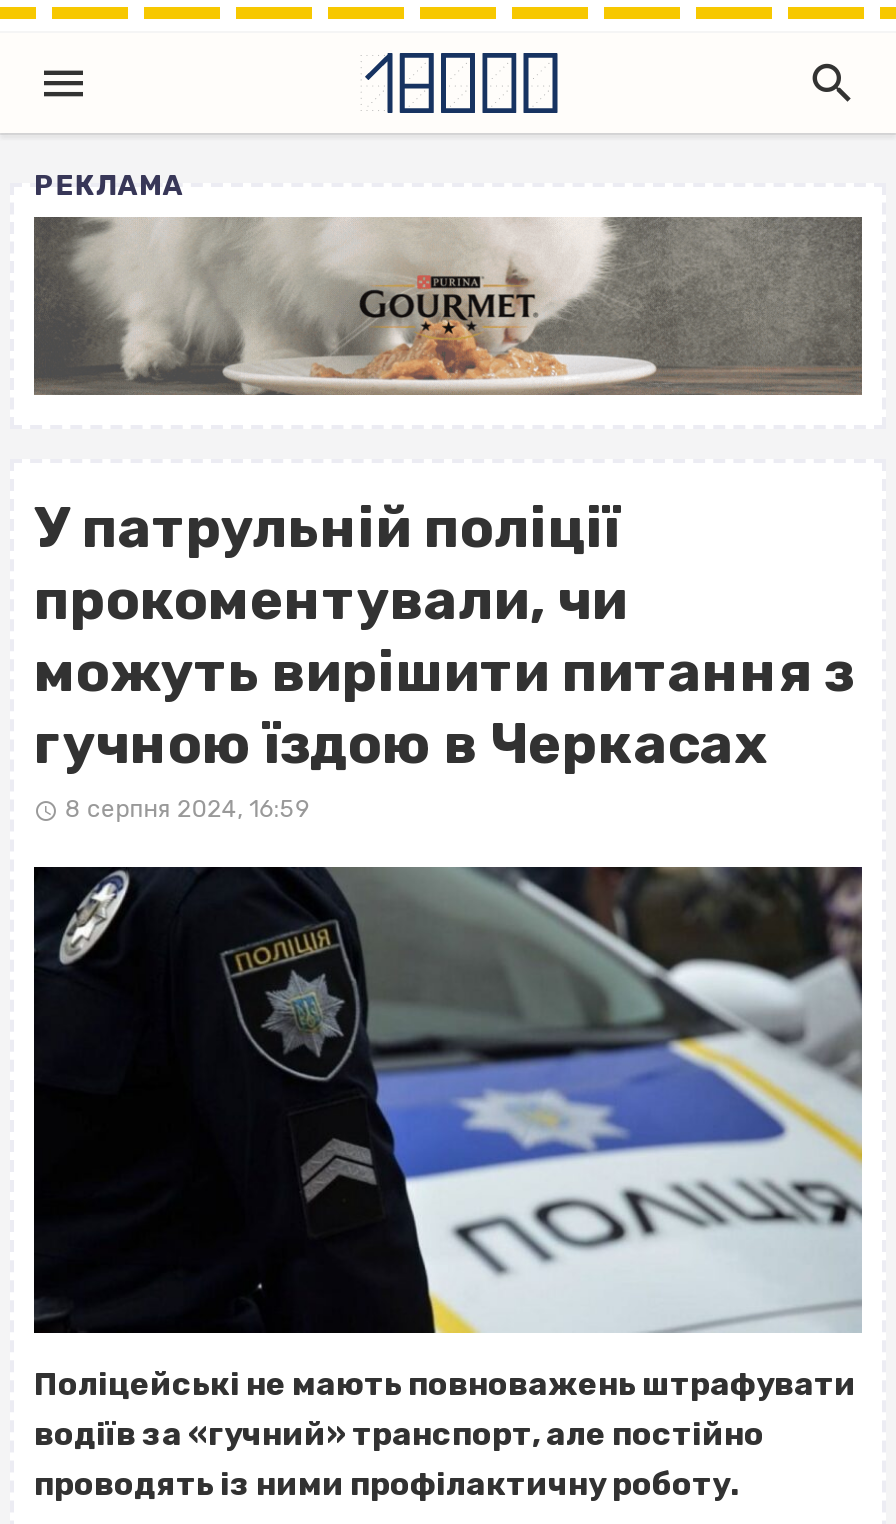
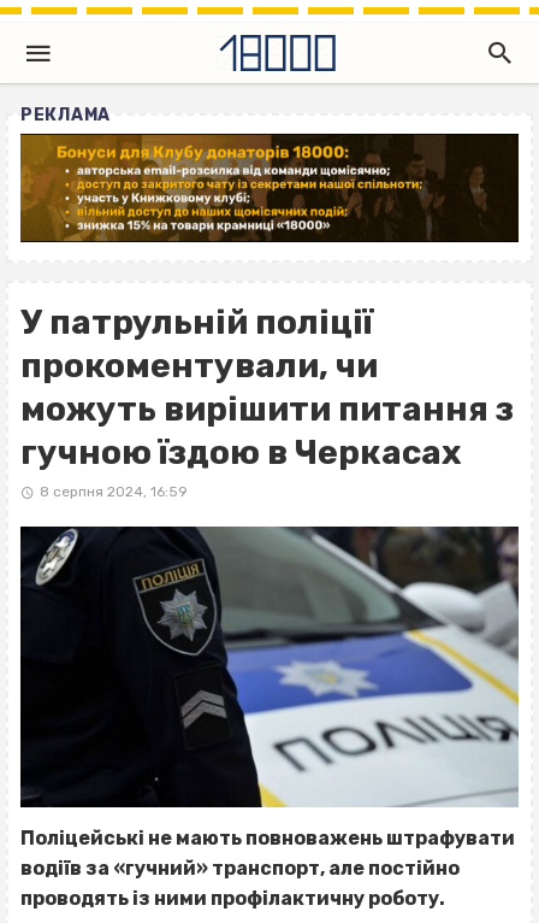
- [image]
+ [image]
